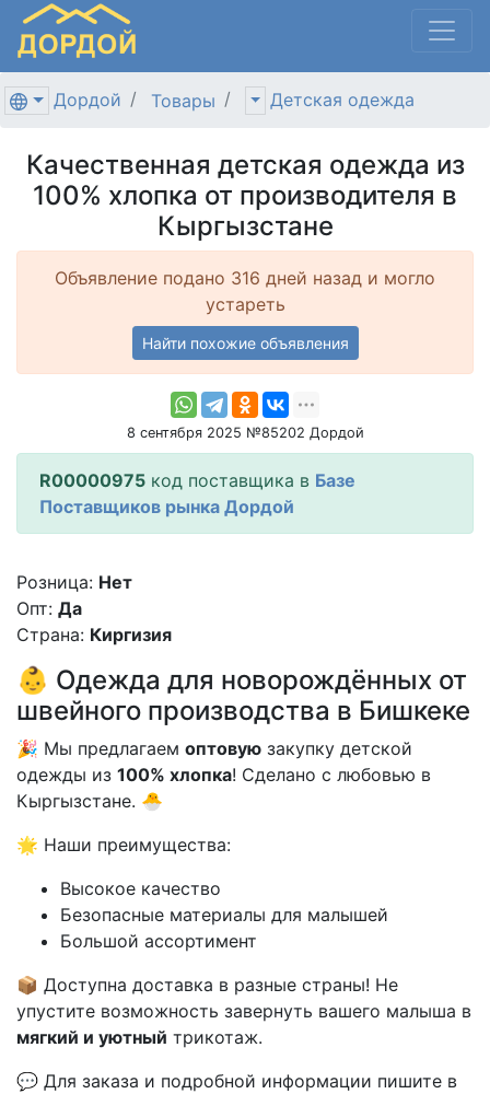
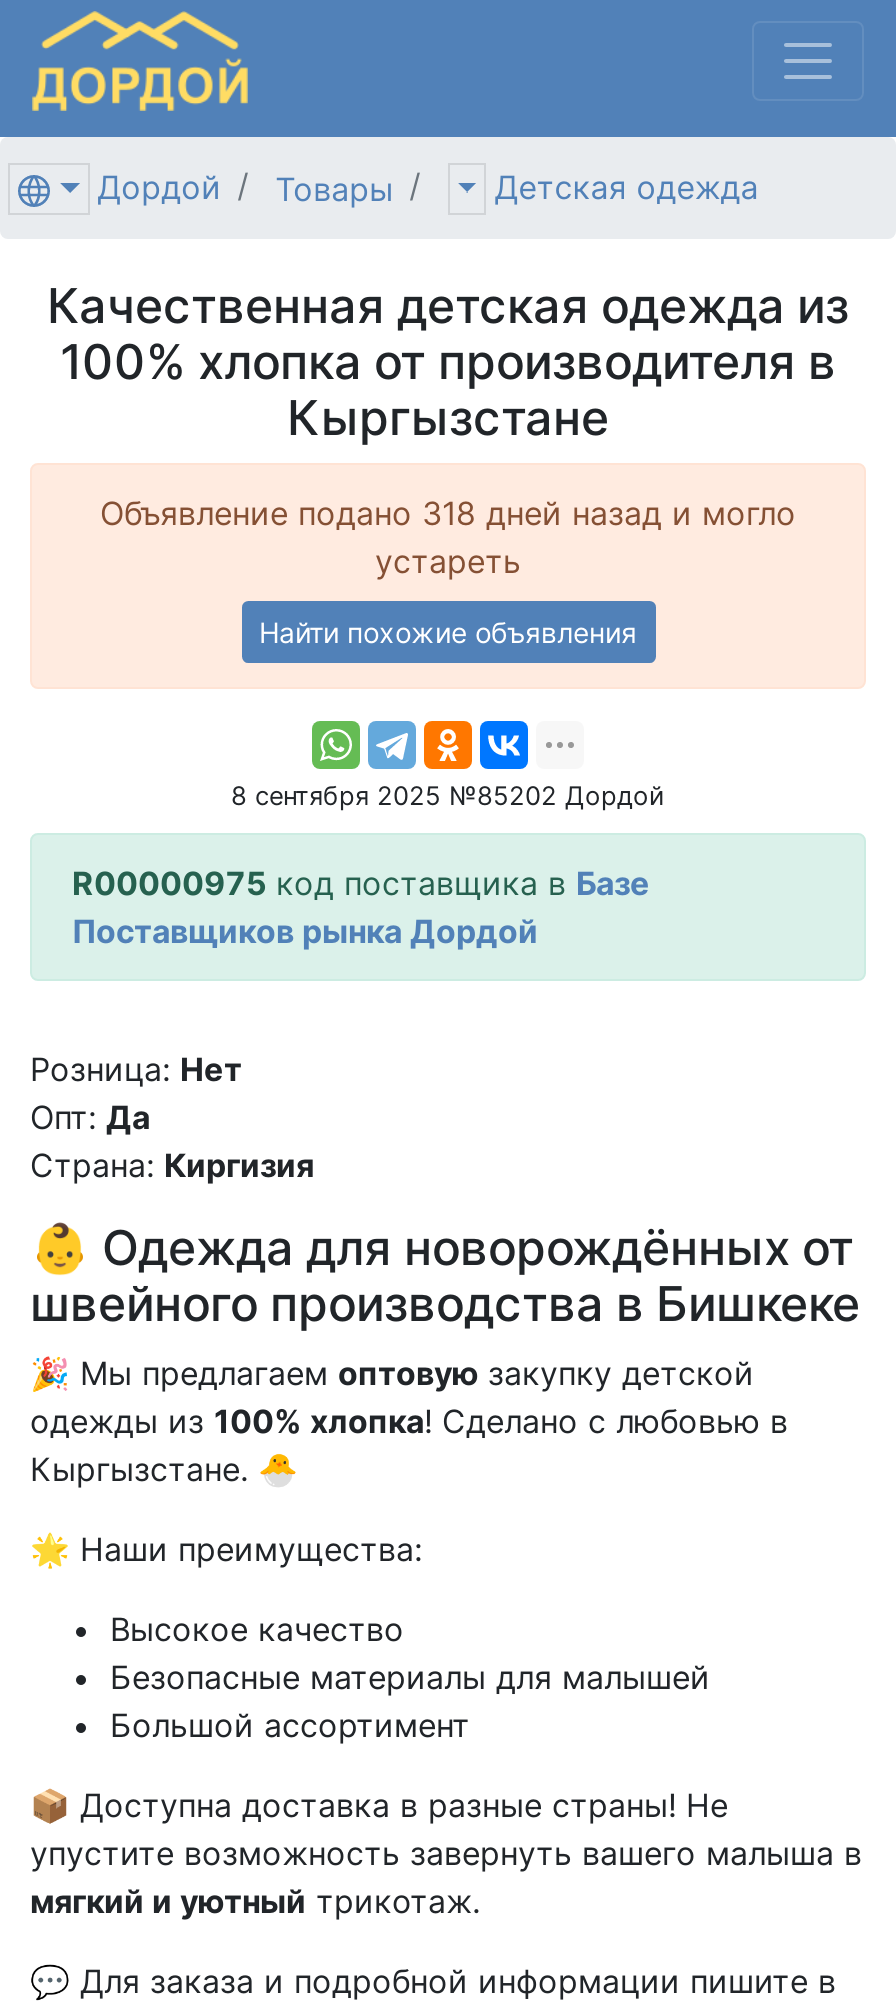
- Объявление подано 316 дней назад и могло
+ Объявление подано 318 дней назад и могло
